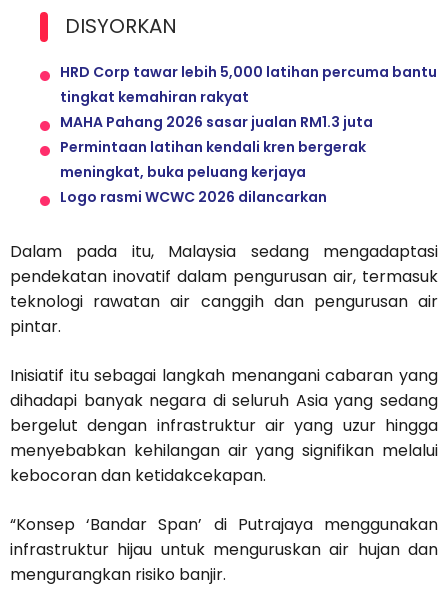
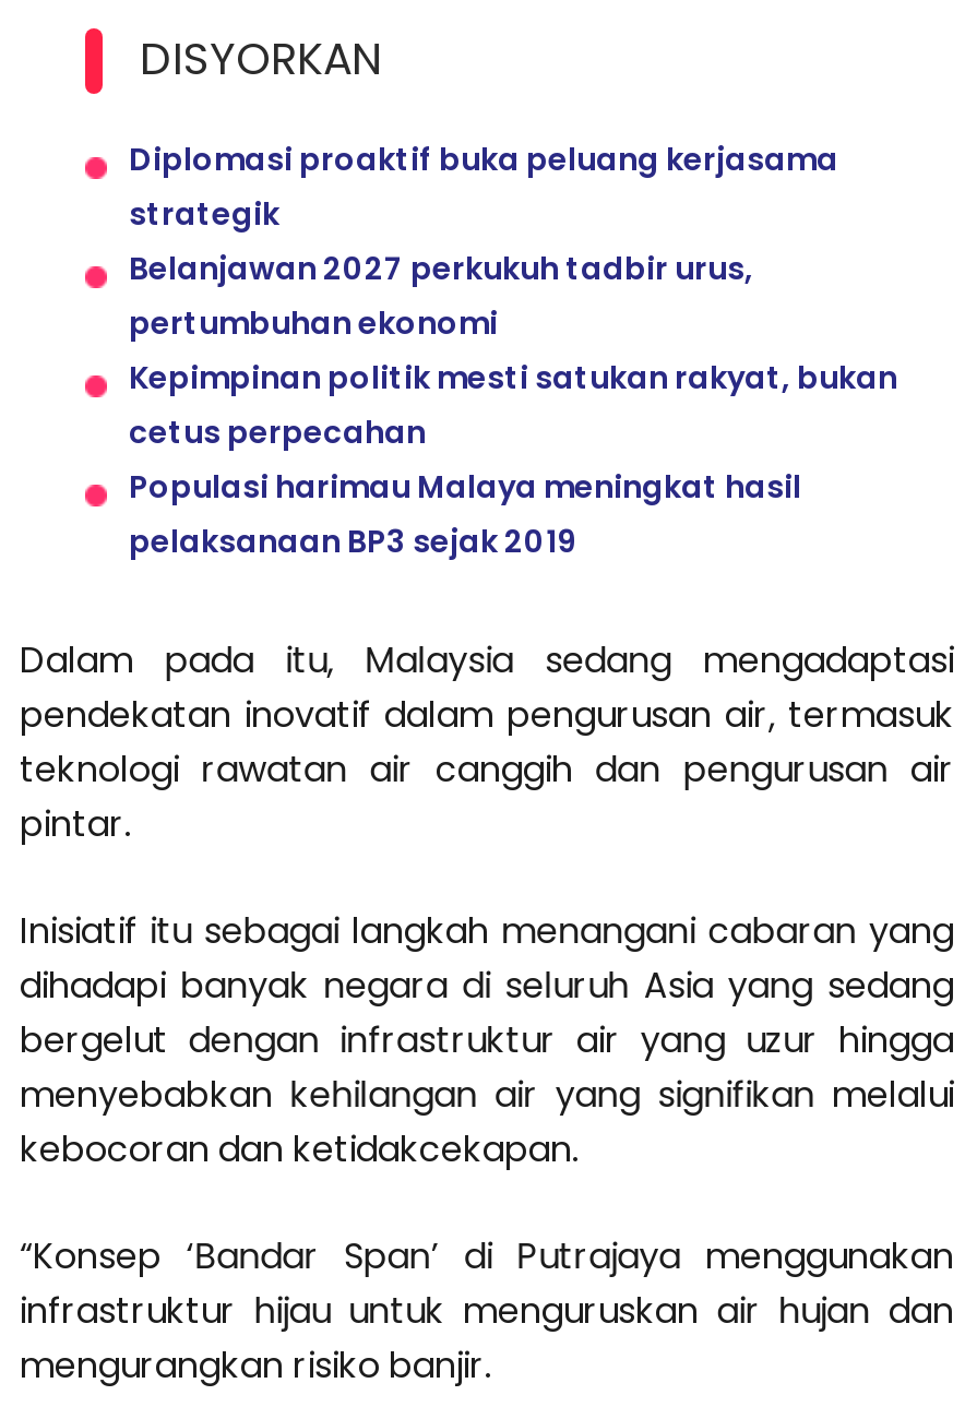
- HRD Corp tawar lebih 5,000 latihan percuma bantu
- tingkat kemahiran rakyat
- MAHA Pahang 2026 sasar jualan RM1.3 juta
- Permintaan latihan kendali kren bergerak
- meningkat, buka peluang kerjaya
- Logo rasmi WCWC 2026 dilancarkan
+ Diplomasi proaktif buka peluang kerjasama
+ strategik
+ Belanjawan 2027 perkukuh tadbir urus,
+ pertumbuhan ekonomi
+ Kepimpinan politik mesti satukan rakyat, bukan
+ cetus perpecahan
+ Populasi harimau Malaya meningkat hasil
+ pelaksanaan BP3 sejak 2019
